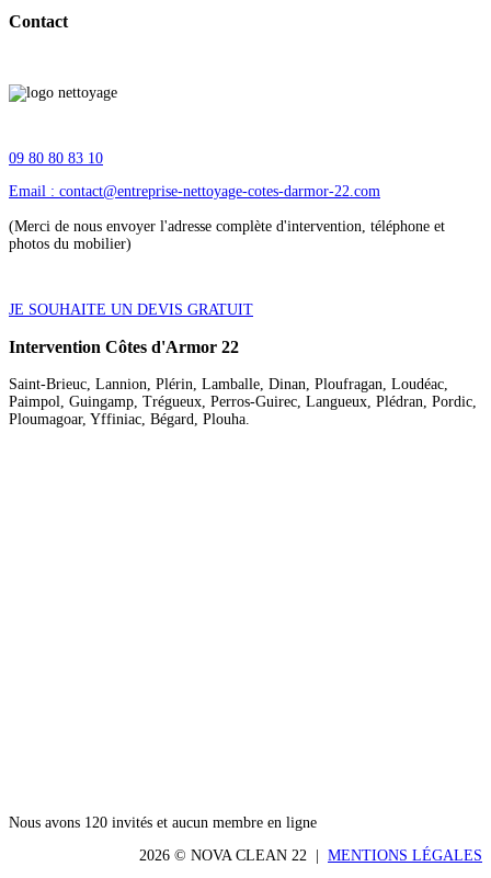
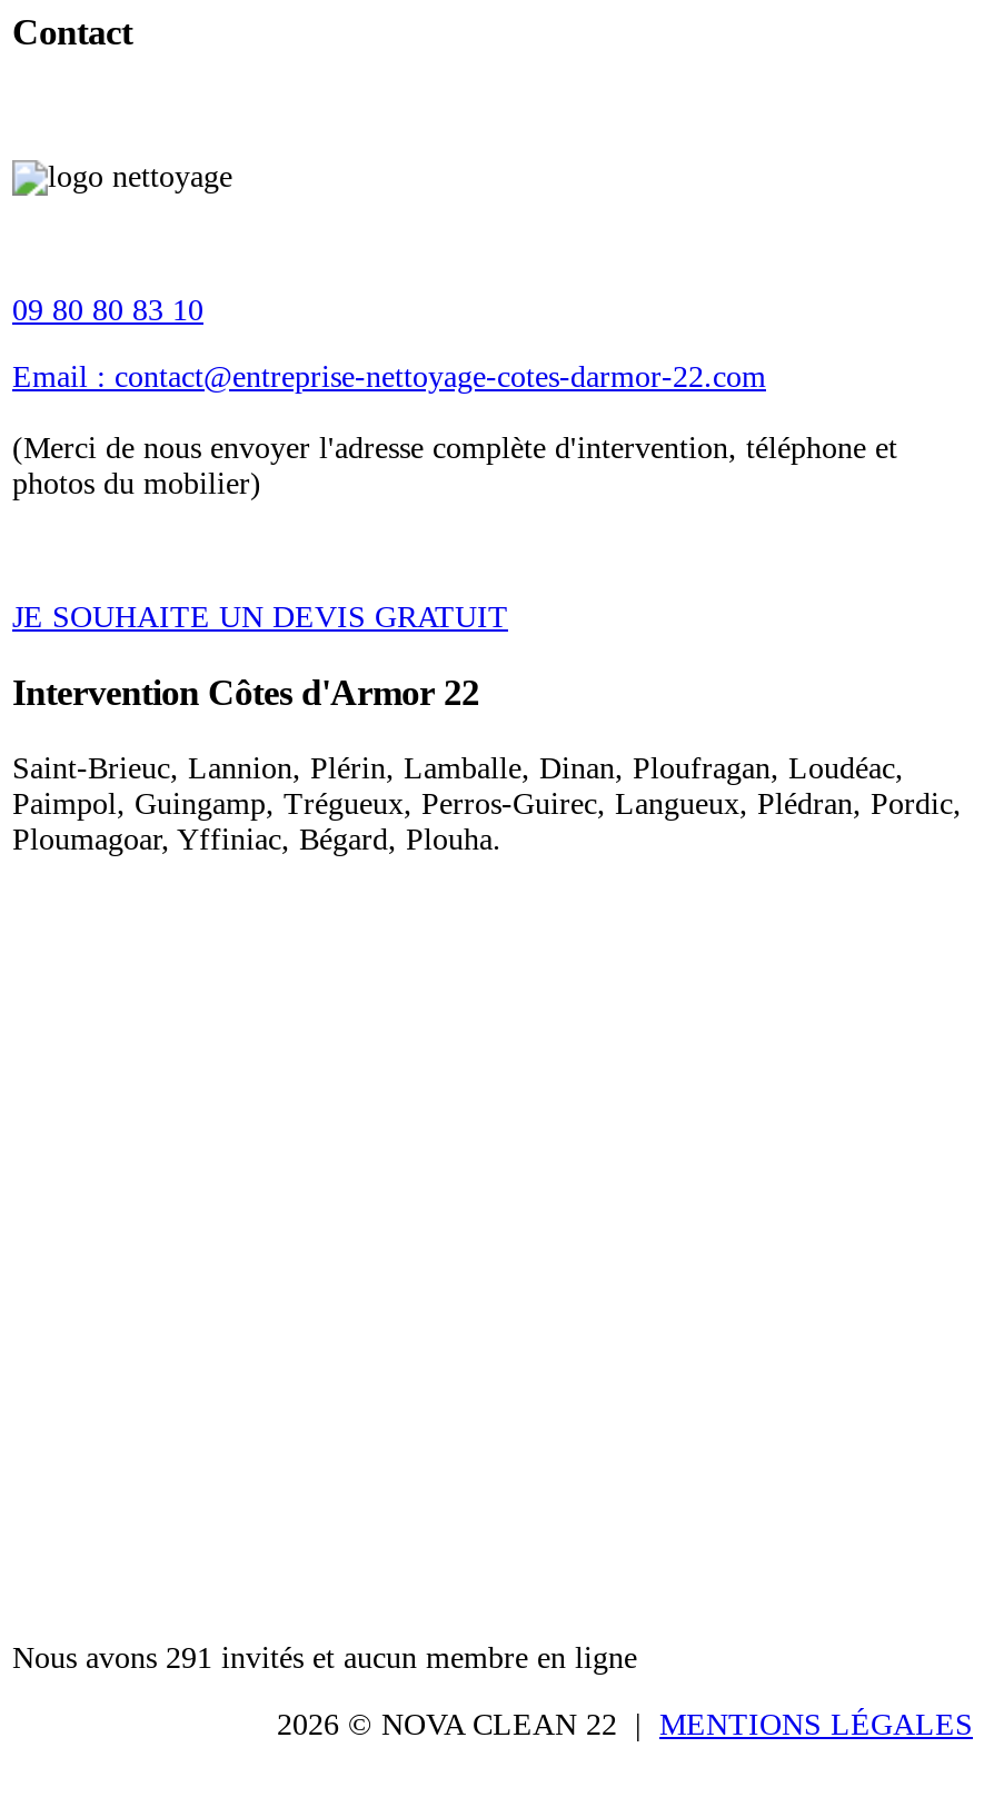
- Nous avons 120 invités et aucun membre en ligne
+ Nous avons 291 invités et aucun membre en ligne
